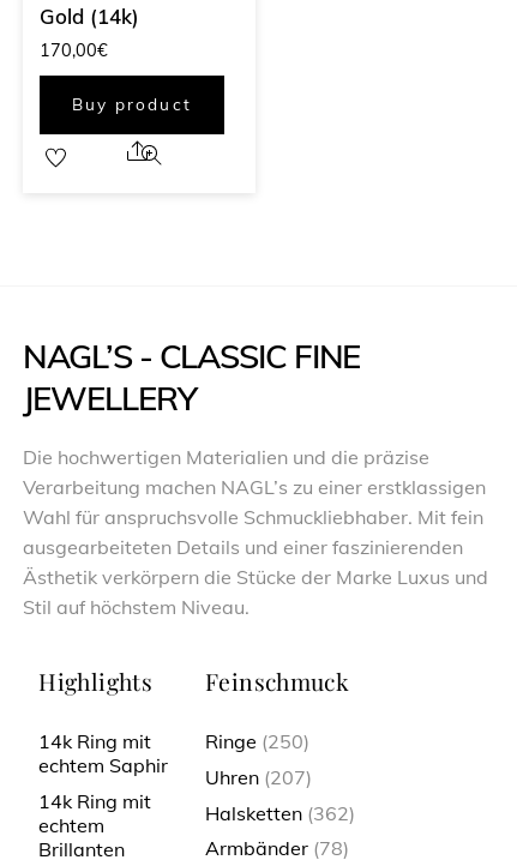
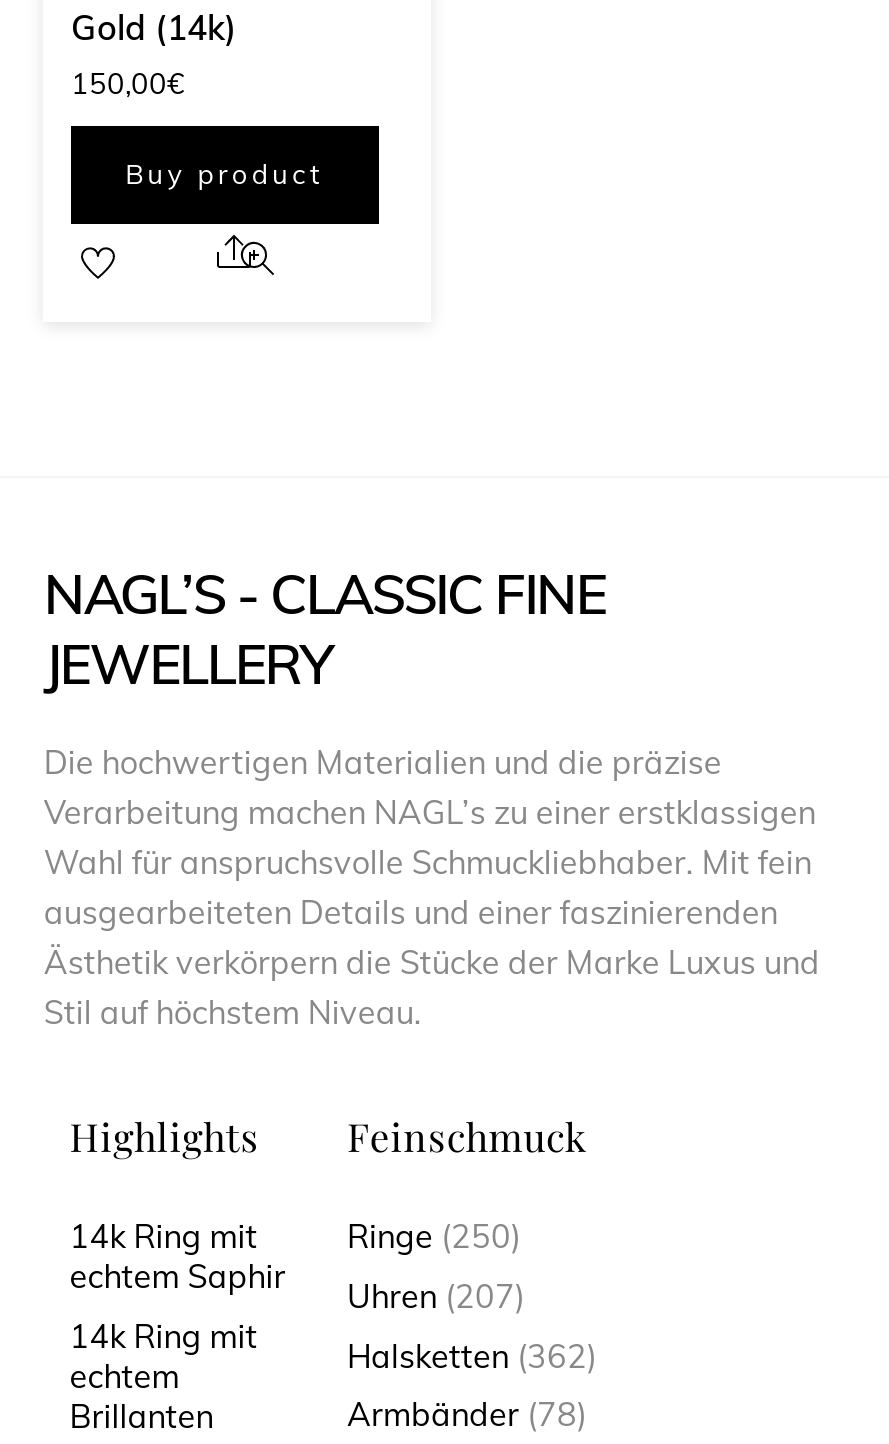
- 170,00€
+ 150,00€
